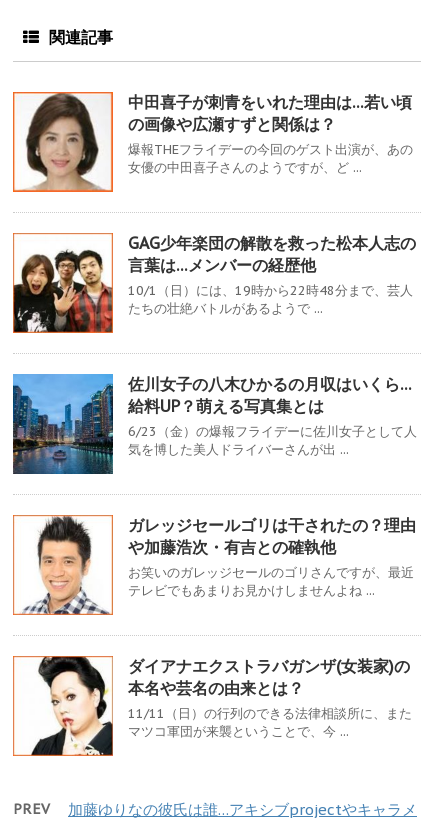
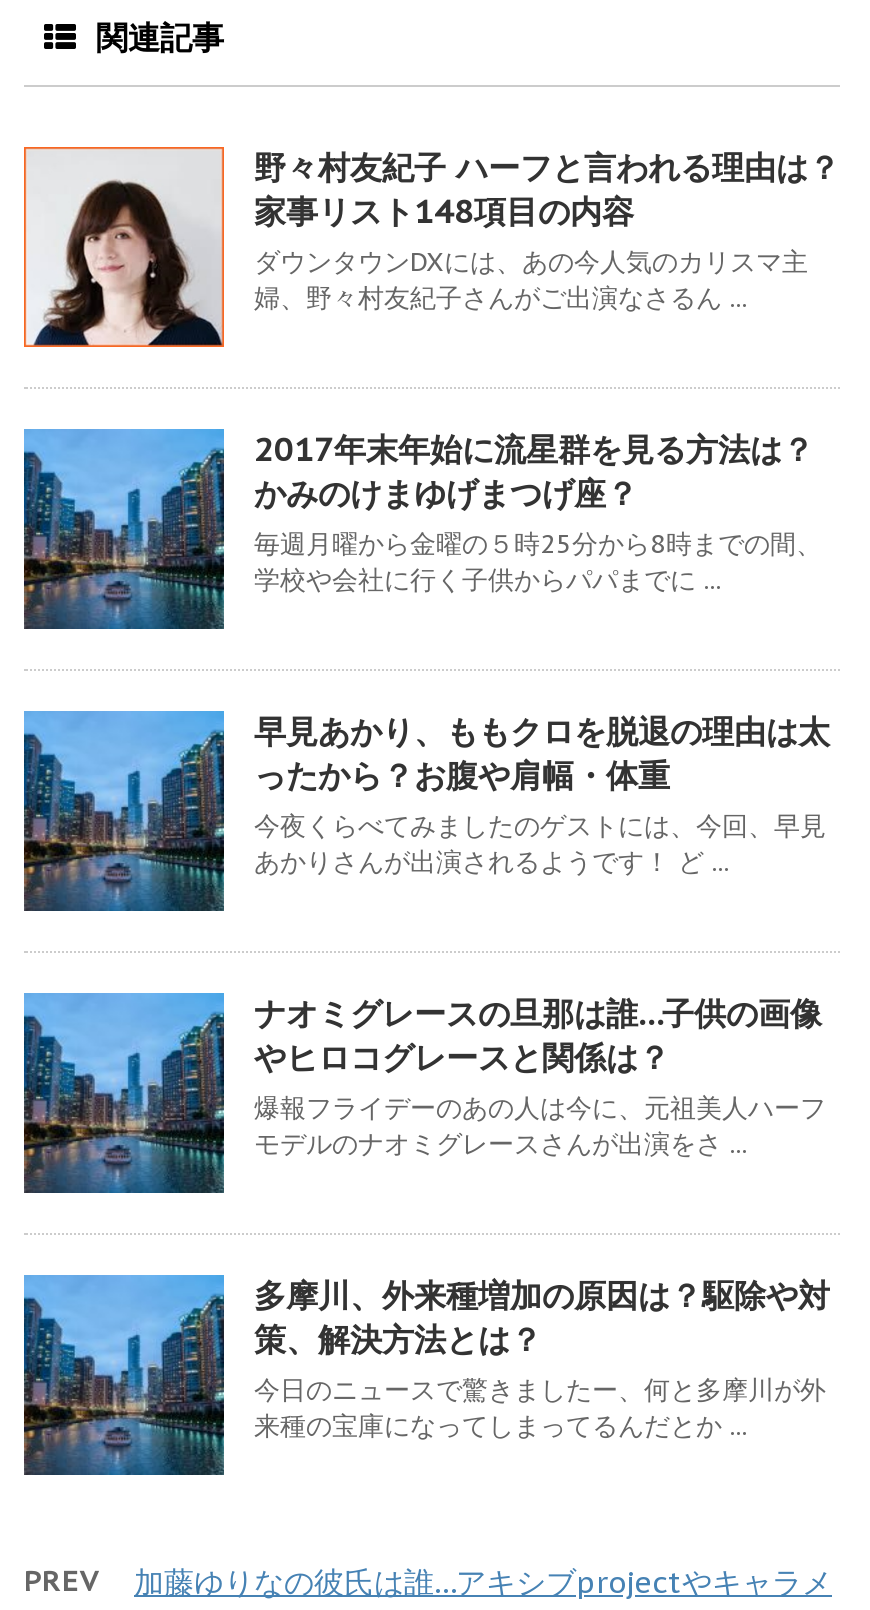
- [image]
- 中田喜子が刺青をいれた理由は…若い頃
- の画像や広瀬すずと関係は？
- 爆報THEフライデーの今回のゲスト出演が、あの
- 女優の中田喜子さんのようですが、ど ...
+ [image]
+ 野々村友紀子 ハーフと言われる理由は？
+ 家事リスト148項目の内容
+ ダウンタウンDXには、あの今人気のカリスマ主
+ 婦、野々村友紀子さんがご出演なさるん ...

- [image]
- GAG少年楽団の解散を救った松本人志の
- 言葉は…メンバーの経歴他
- 10/1（日）には、19時から22時48分まで、芸人
- たちの壮絶バトルがあるようで ...
+ [image]
+ 2017年末年始に流星群を見る方法は？
+ かみのけまゆげまつげ座？
+ 毎週月曜から金曜の５時25分から8時までの間、
+ 学校や会社に行く子供からパパまでに ...

- 佐川女子の八木ひかるの月収はいくら…
- 給料UP？萌える写真集とは
- 6/23（金）の爆報フライデーに佐川女子として人
- 気を博した美人ドライバーさんが出 ...
+ 早見あかり、ももクロを脱退の理由は太
+ ったから？お腹や肩幅・体重
+ 今夜くらべてみましたのゲストには、今回、早見
+ あかりさんが出演されるようです！ ど ...

- [image]
- ガレッジセールゴリは干されたの？理由
- や加藤浩次・有吉との確執他
- お笑いのガレッジセールのゴリさんですが、最近
- テレビでもあまりお見かけしませんよね ...
+ [image]
+ ナオミグレースの旦那は誰…子供の画像
+ やヒロコグレースと関係は？
+ 爆報フライデーのあの人は今に、元祖美人ハーフ
+ モデルのナオミグレースさんが出演をさ ...

- [image]
- ダイアナエクストラバガンザ(女装家)の
- 本名や芸名の由来とは？
- 11/11（日）の行列のできる法律相談所に、また
- マツコ軍団が来襲ということで、今 ...
+ [image]
+ 多摩川、外来種増加の原因は？駆除や対
+ 策、解決方法とは？
+ 今日のニュースで驚きましたー、何と多摩川が外
+ 来種の宝庫になってしまってるんだとか ...
